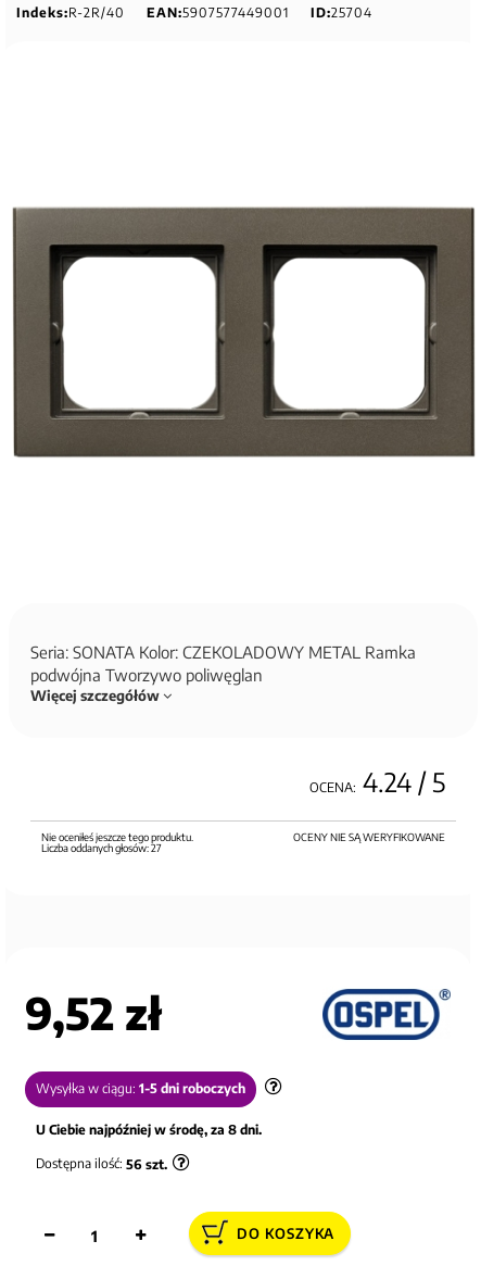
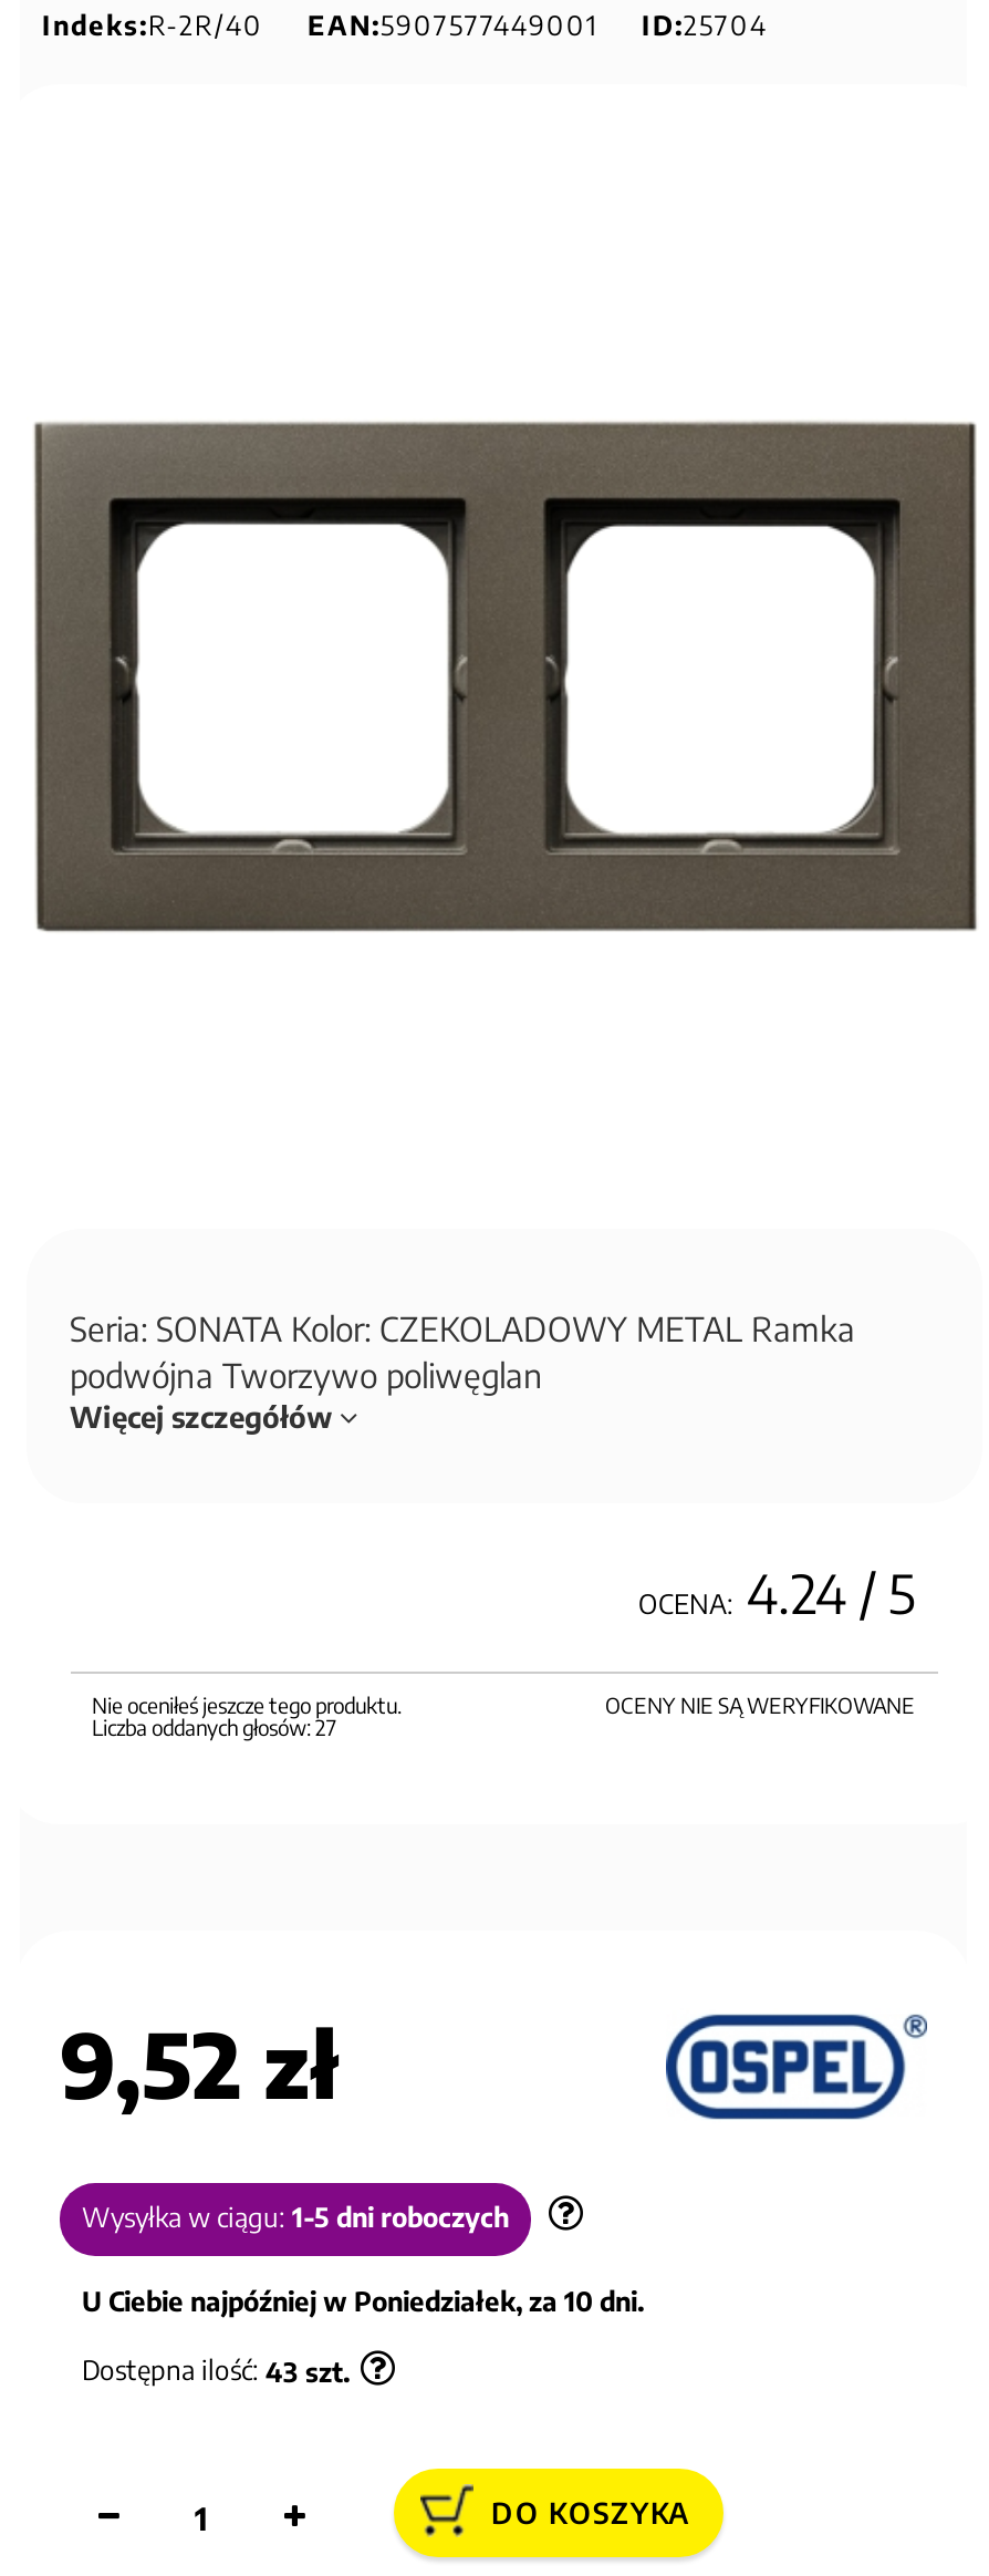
- U Ciebie najpóźniej w środę, za 8 dni.
+ U Ciebie najpóźniej w Poniedziałek, za 10 dni.

- Dostępna ilość: 56 szt.
+ Dostępna ilość: 43 szt.
